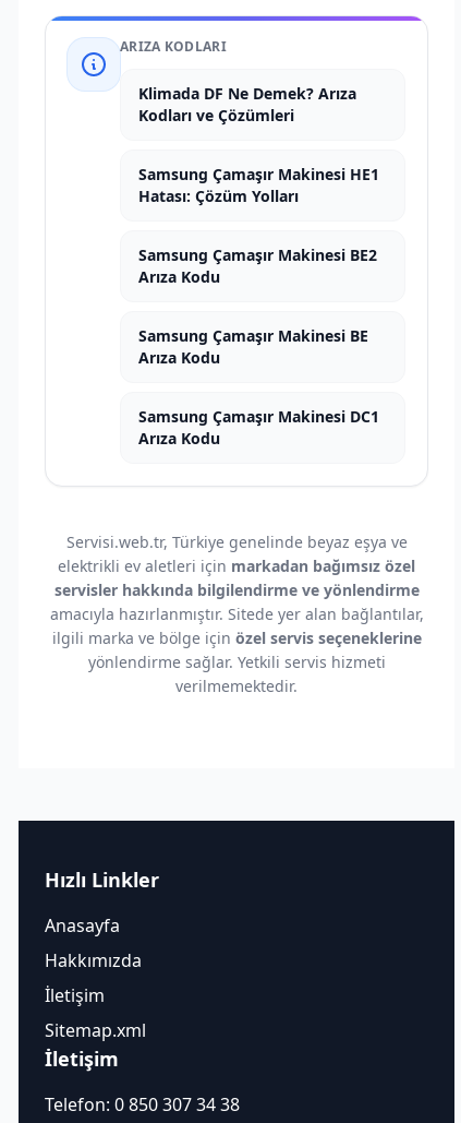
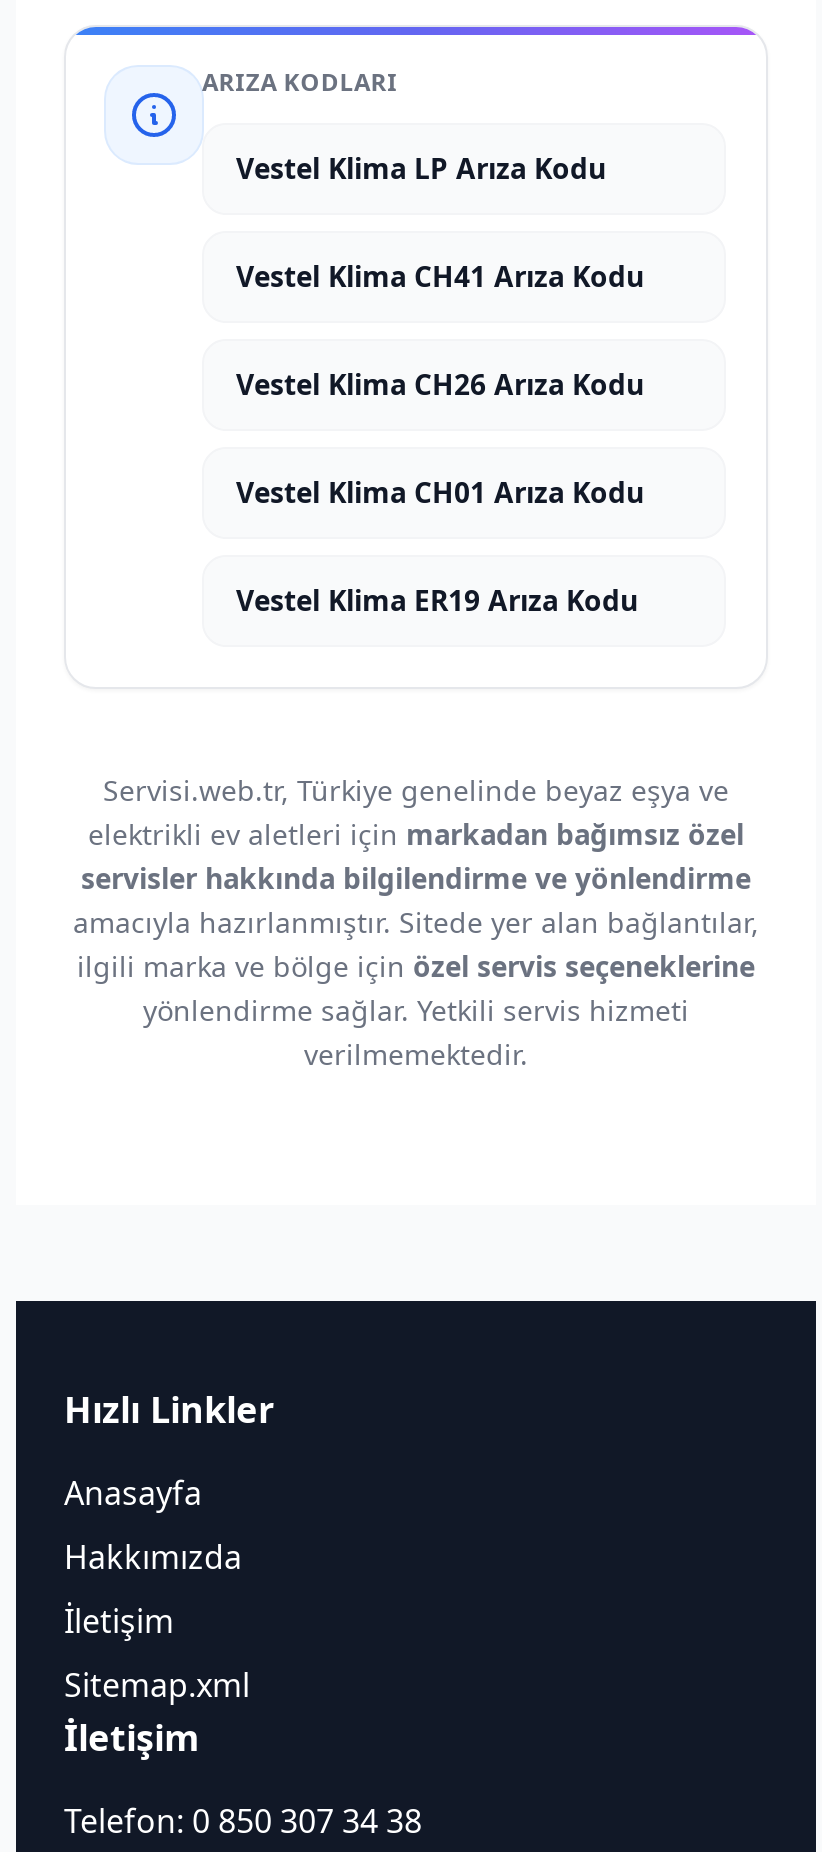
- Klimada DF Ne Demek? Arıza
- Kodları ve Çözümleri
+ Vestel Klima LP Arıza Kodu

- Samsung Çamaşır Makinesi HE1
- Hatası: Çözüm Yolları
+ Vestel Klima CH41 Arıza Kodu

- Samsung Çamaşır Makinesi BE2
- Arıza Kodu
+ Vestel Klima CH26 Arıza Kodu

- Samsung Çamaşır Makinesi BE
- Arıza Kodu
+ Vestel Klima CH01 Arıza Kodu

- Samsung Çamaşır Makinesi DC1
- Arıza Kodu
+ Vestel Klima ER19 Arıza Kodu
